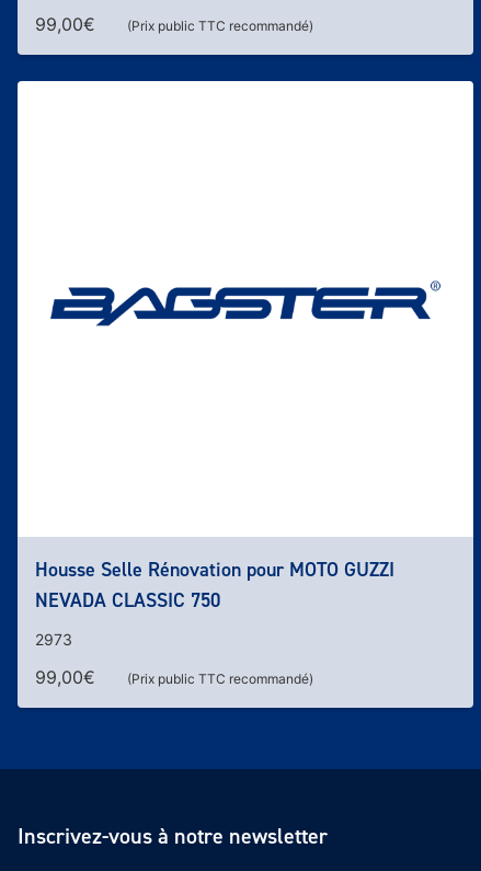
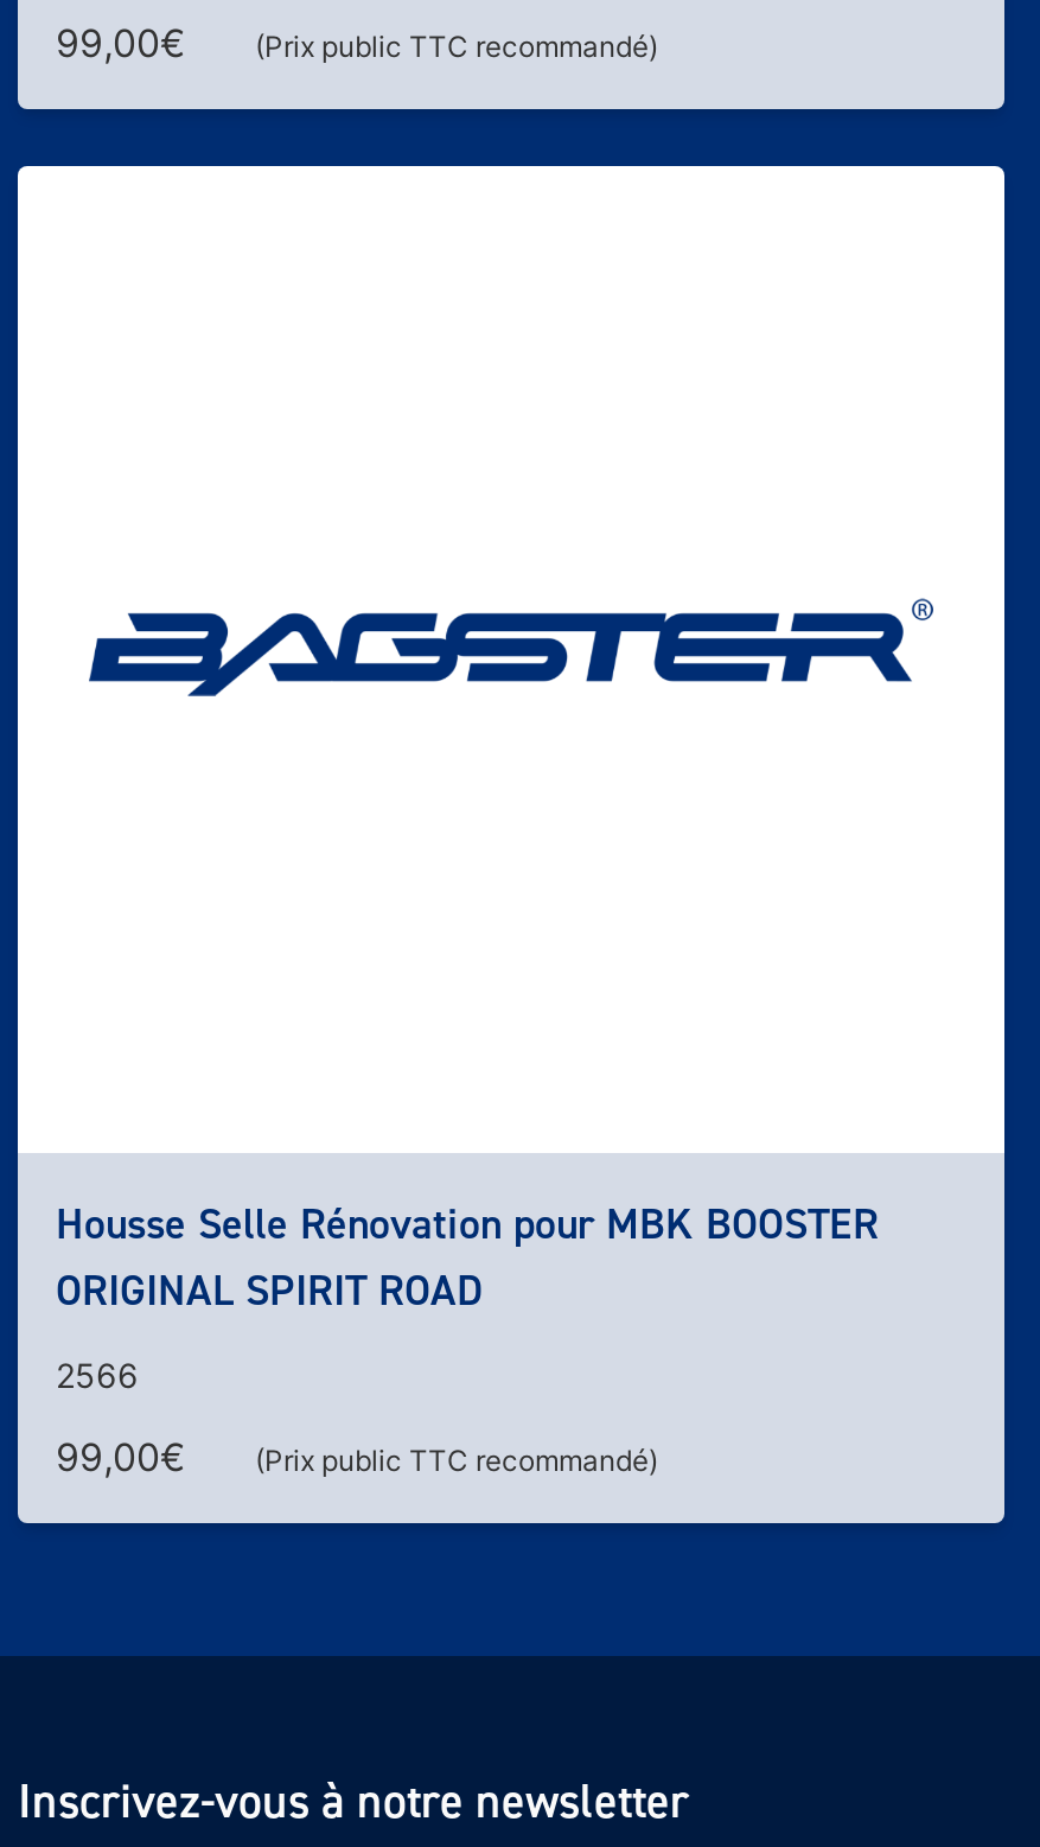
- Housse Selle Rénovation pour MOTO GUZZI
- NEVADA CLASSIC 750
+ Housse Selle Rénovation pour MBK BOOSTER
+ ORIGINAL SPIRIT ROAD

- 2973
+ 2566
